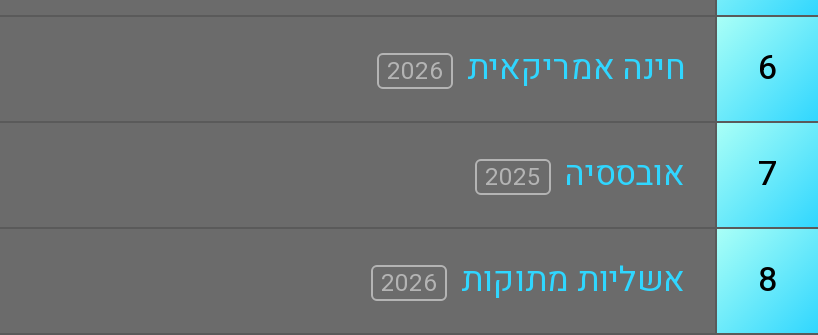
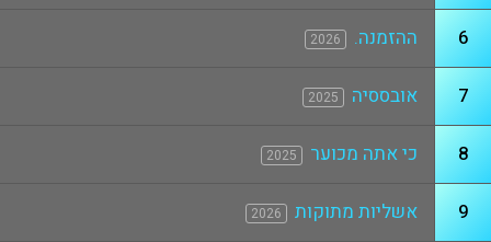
- חינה אמריקאית
+ ההזמנה.

+ כי אתה מכוער
+ 2025
+ 9
